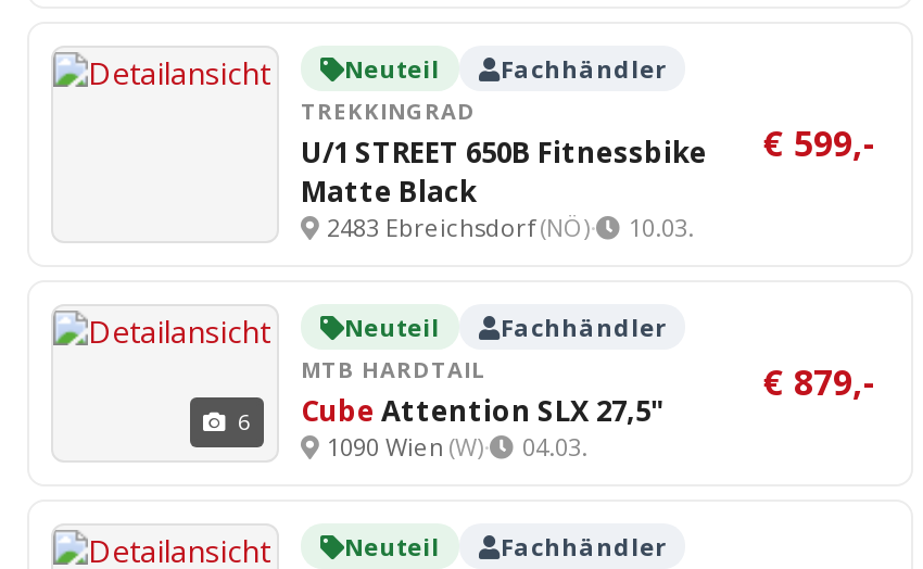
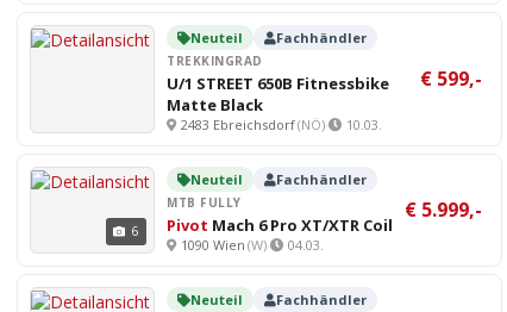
- MTB HARDTAIL
- Cube Attention SLX 27,5"
+ MTB FULLY
+ Pivot Mach 6 Pro XT/XTR Coil

- € 879,-
+ € 5.999,-
